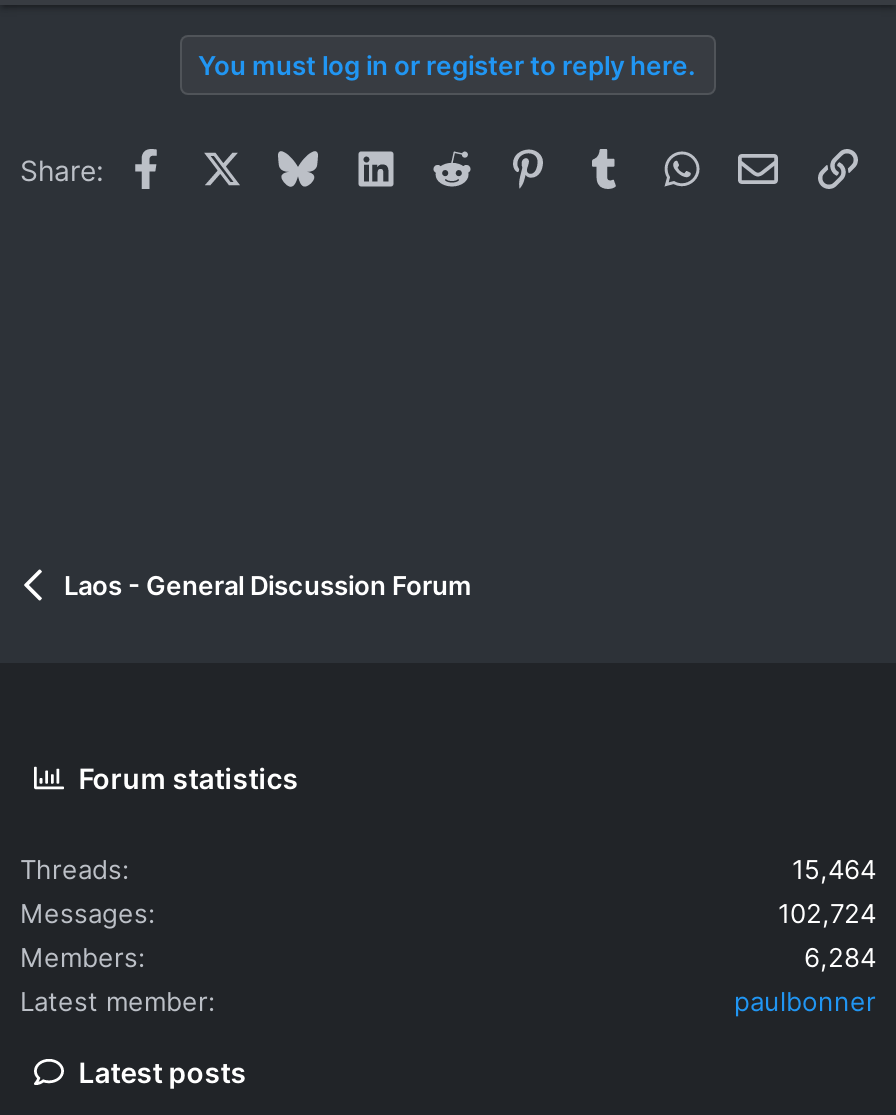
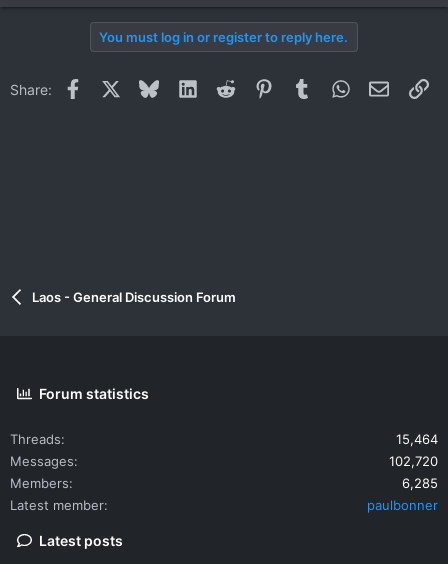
- 102,724
+ 102,720

- 6,284
+ 6,285
